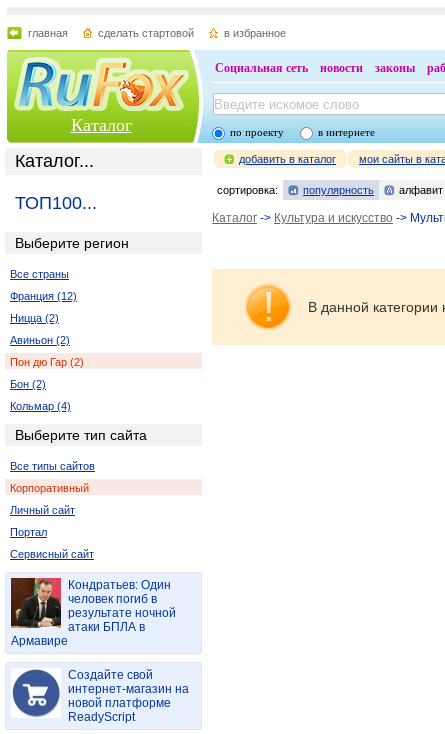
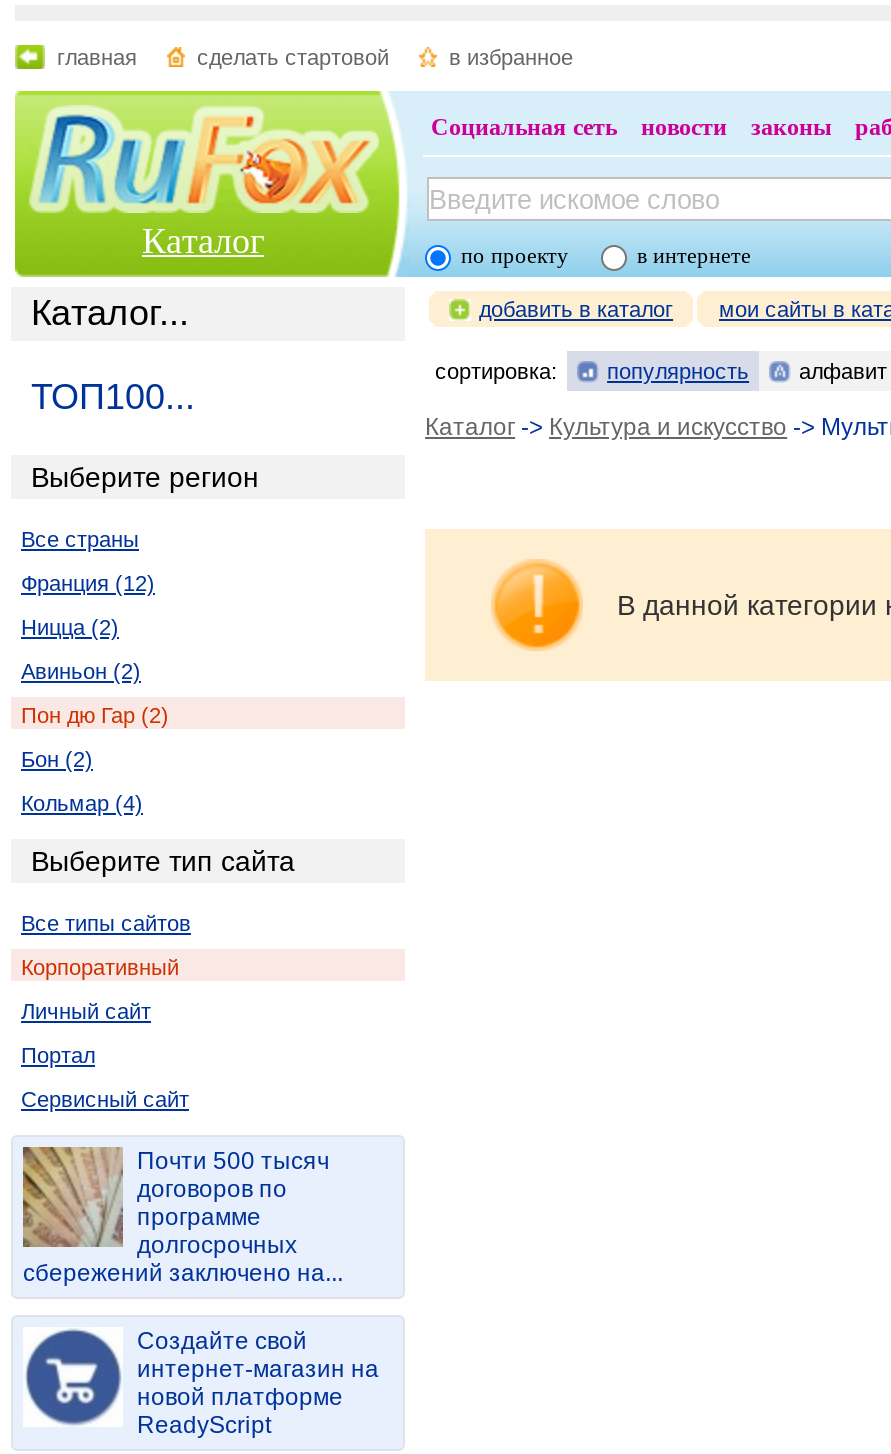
- [image]
- Кондратьев: Один
- человек погиб в
- результате ночной
- атаки БПЛА в
- Армавире
+ [image]
+ Почти 500 тысяч
+ договоров по
+ программе
+ долгосрочных
+ сбережений заключено на...
